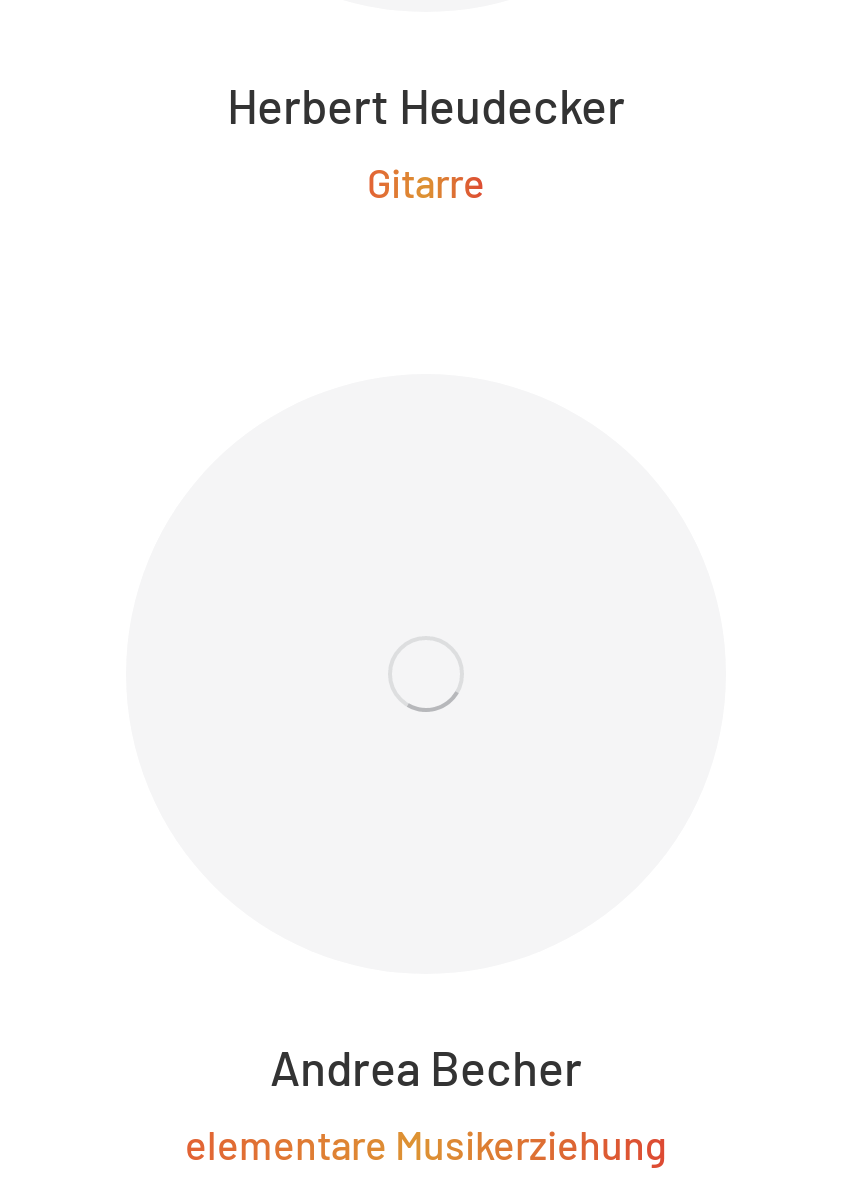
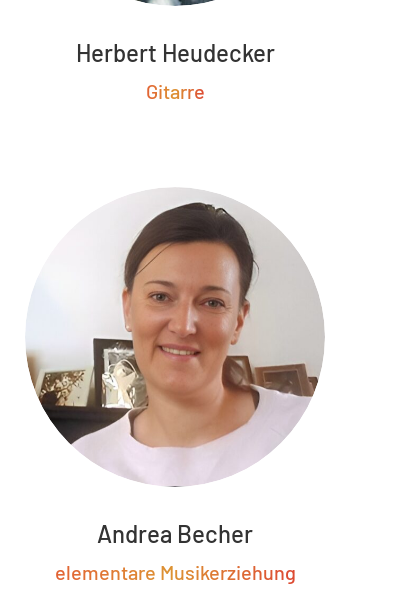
+ [image]
